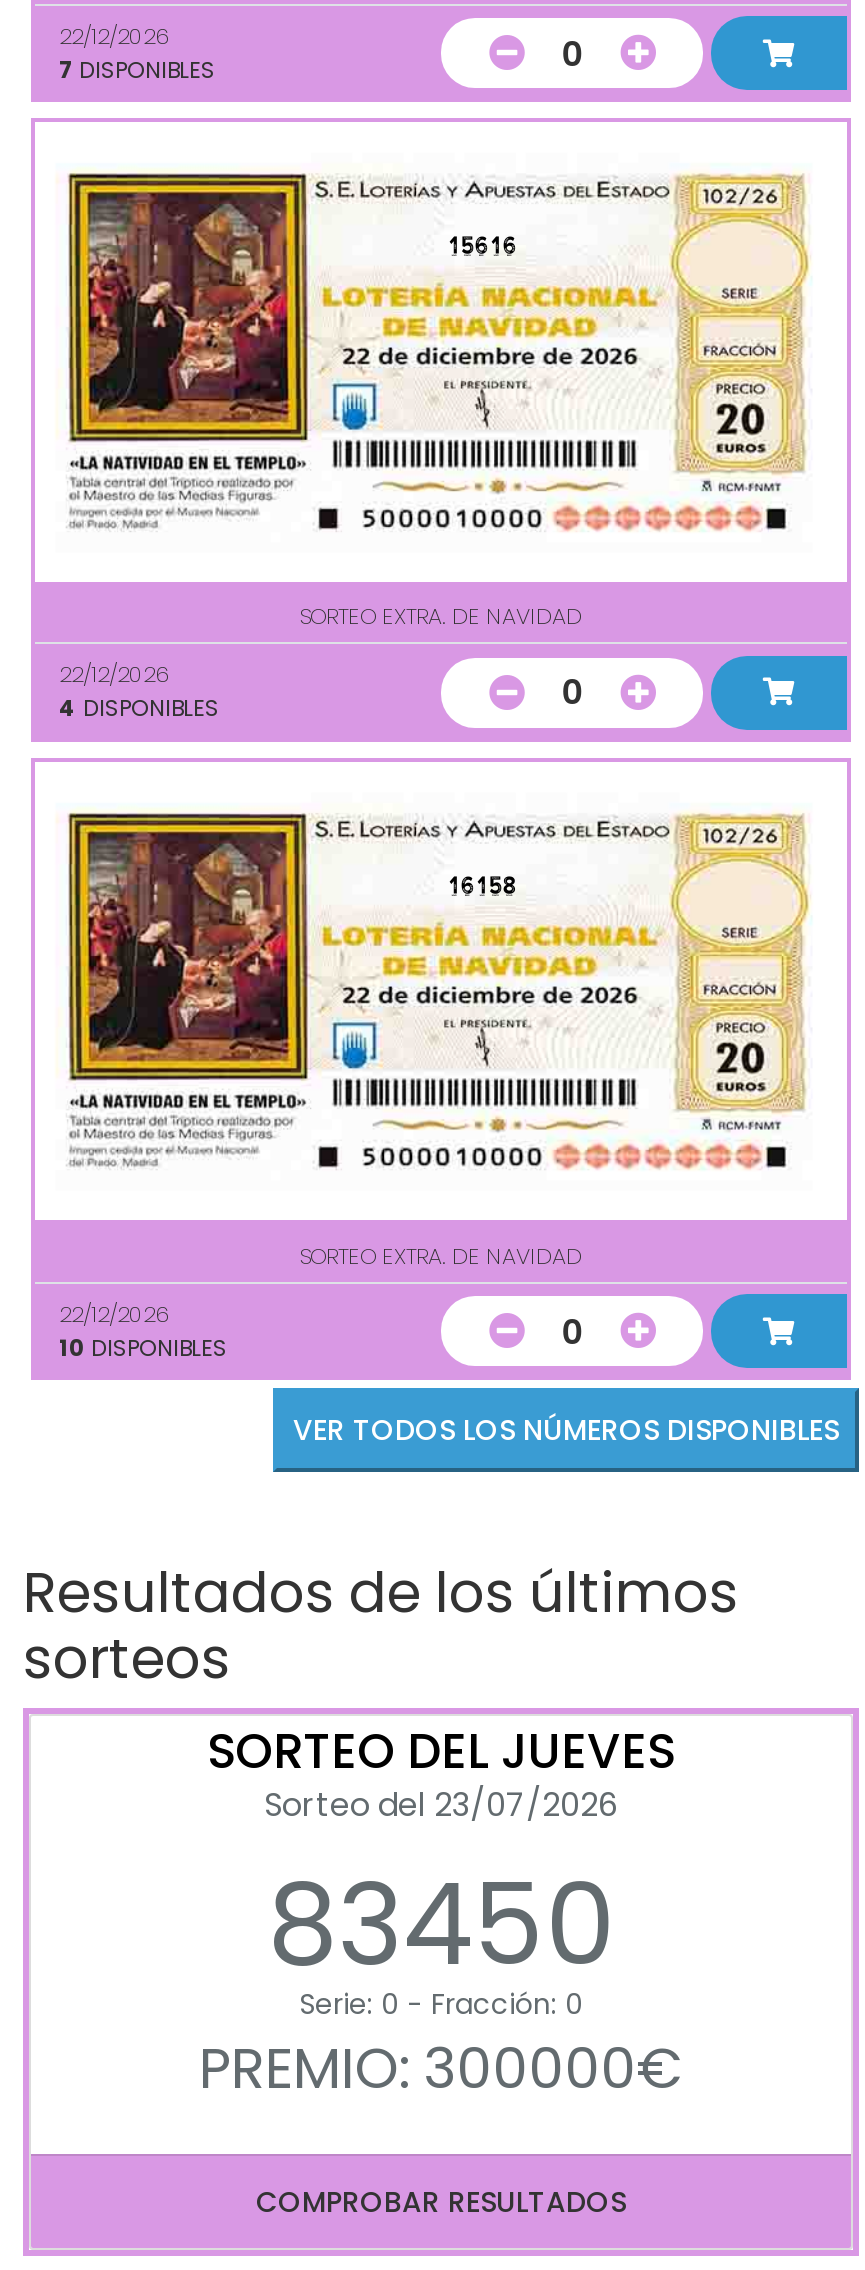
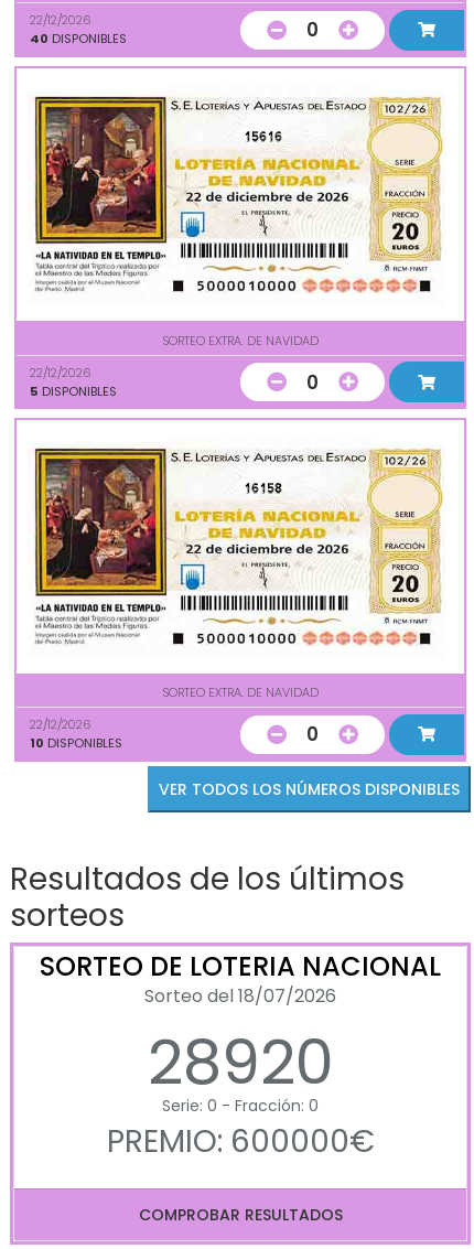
- 7 DISPONIBLES
+ 40 DISPONIBLES

- 4 DISPONIBLES
+ 5 DISPONIBLES

- SORTEO DEL JUEVES
- Sorteo del 23/07/2026
- 83450
+ SORTEO DE LOTERIA NACIONAL
+ Sorteo del 18/07/2026
+ 28920

- PREMIO: 300000€
+ PREMIO: 600000€
